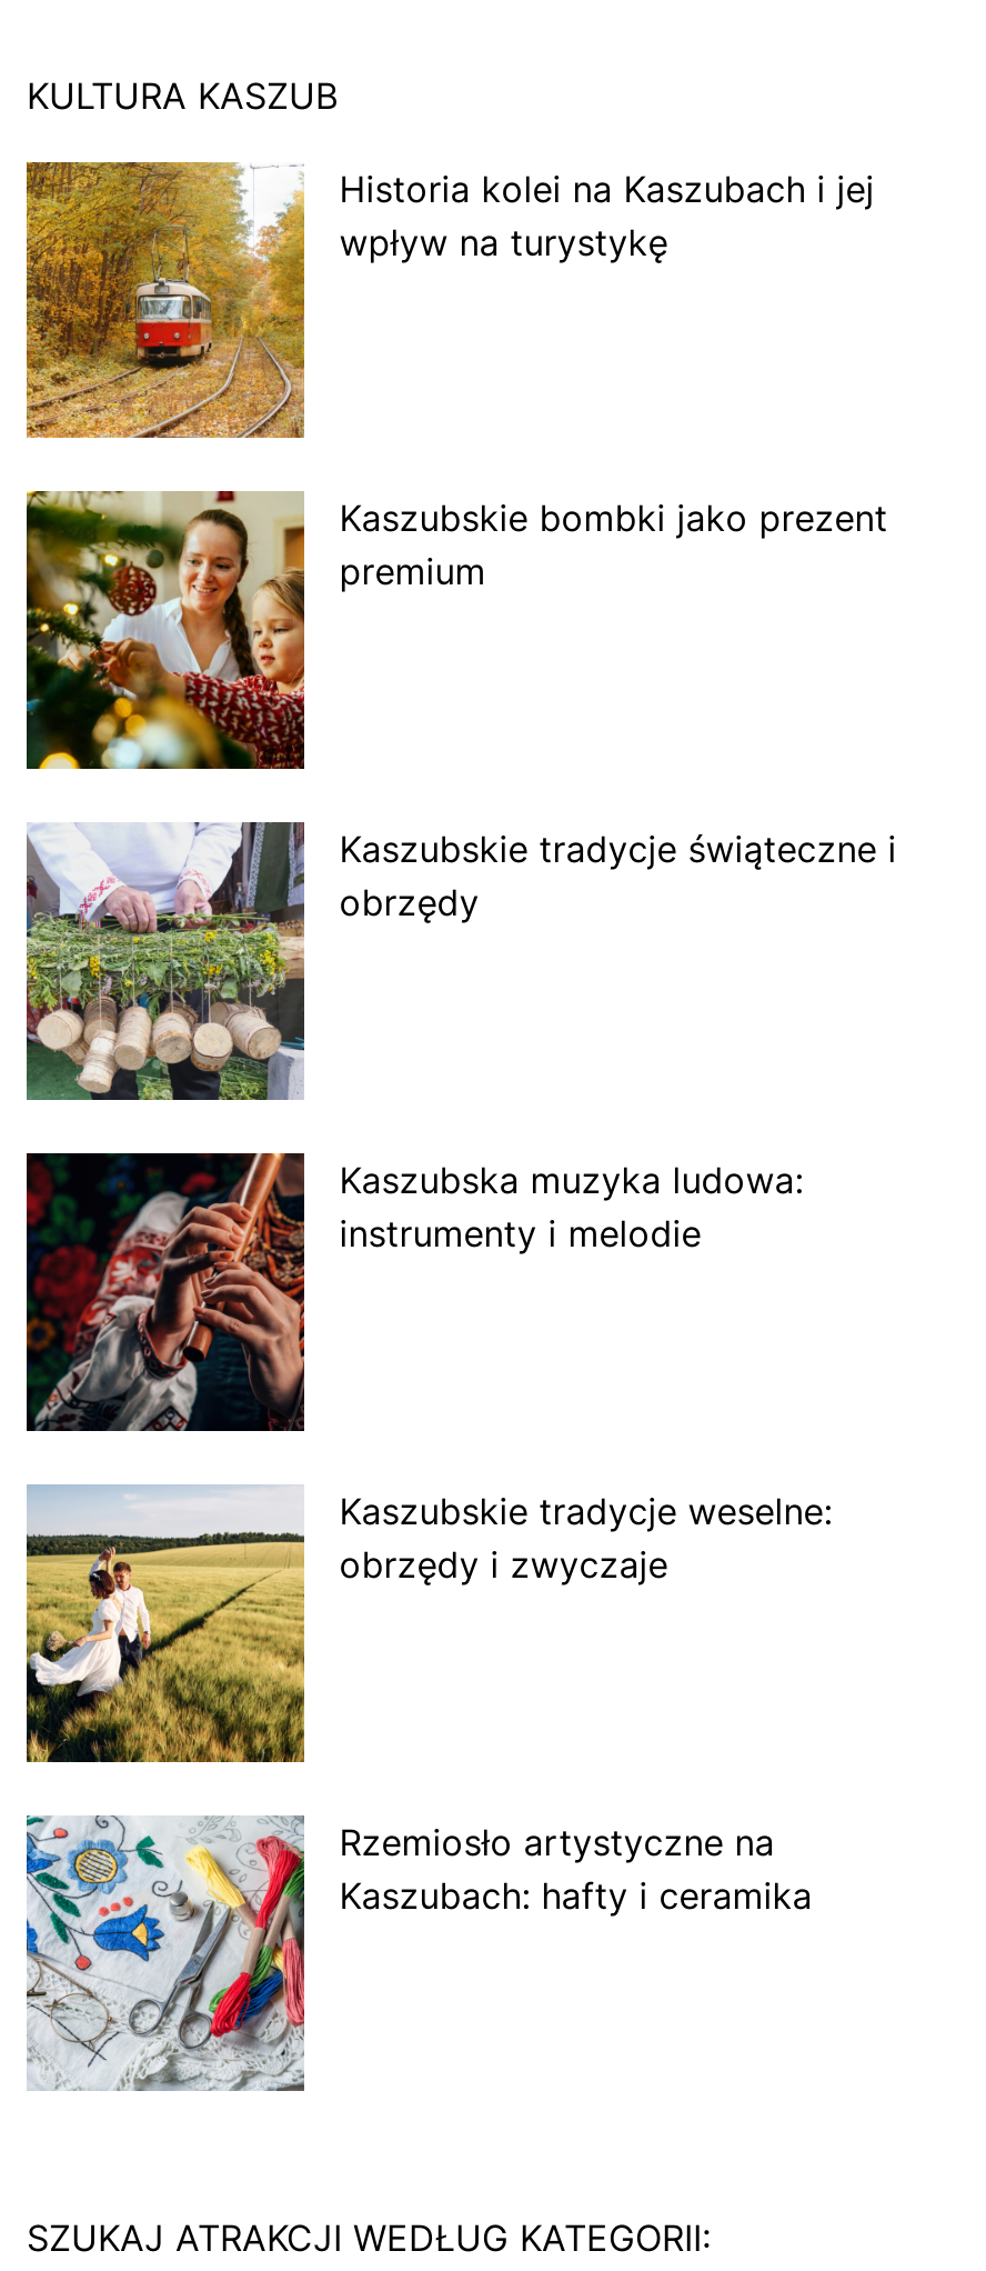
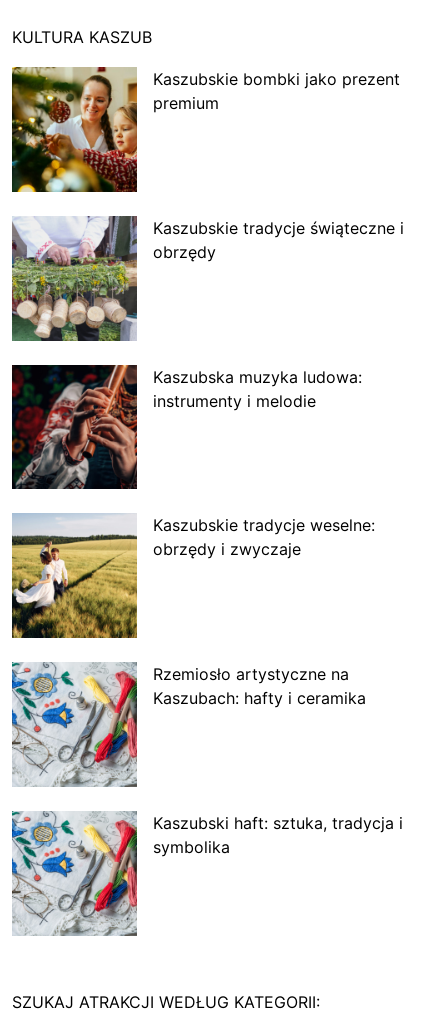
- [image]
- Historia kolei na Kaszubach i jej
- wpływ na turystykę

moved up: [image] | Kaszubskie bombki jako prezent | premium | ... | Rzemiosło artystyczne na | Kaszubach: hafty i ceramika

moved up: [image]

+ Kaszubski haft: sztuka, tradycja i
+ symbolika
